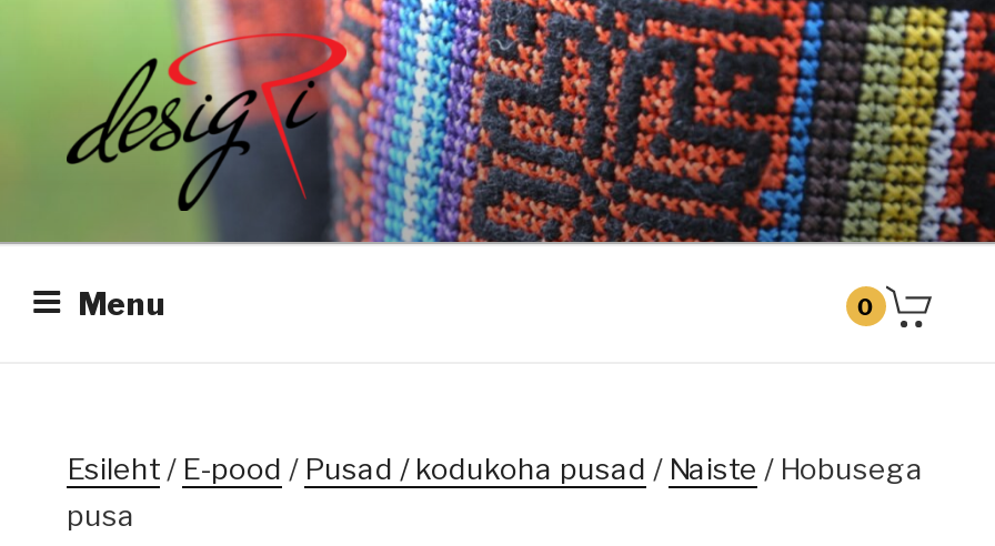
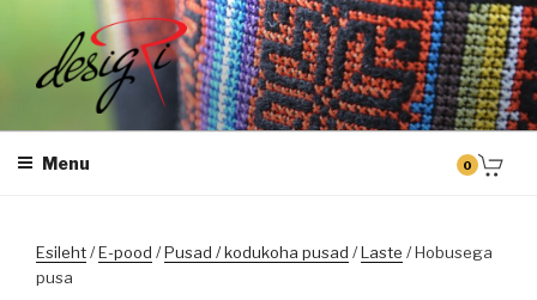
- Esileht / E-pood / Pusad / kodukoha pusad / Naiste / Hobusega
+ Esileht / E-pood / Pusad / kodukoha pusad / Laste / Hobusega
